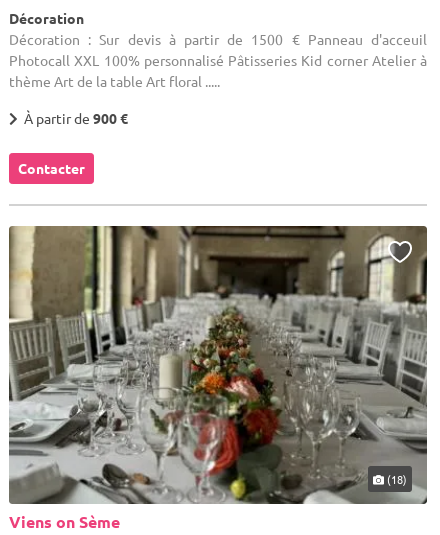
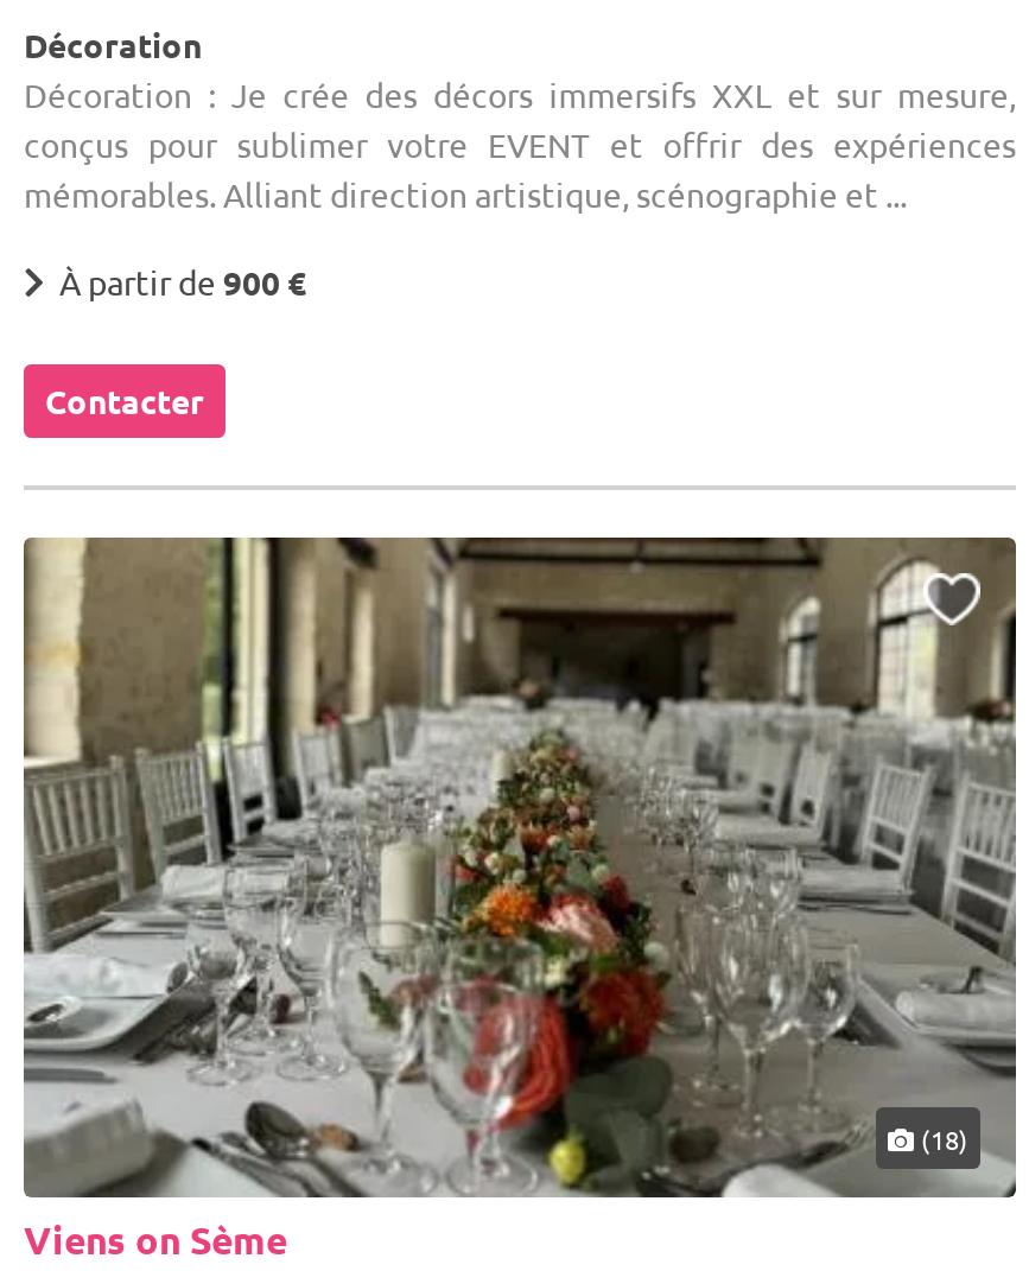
- Décoration : Sur devis à partir de 1500 € Panneau d'acceuil
- Photocall XXL 100% personnalisé Pâtisseries Kid corner Atelier à
- thème Art de la table Art floral .....
+ Décoration : Je crée des décors immersifs XXL et sur mesure,
+ conçus pour sublimer votre EVENT et offrir des expériences
+ mémorables. Alliant direction artistique, scénographie et ...
